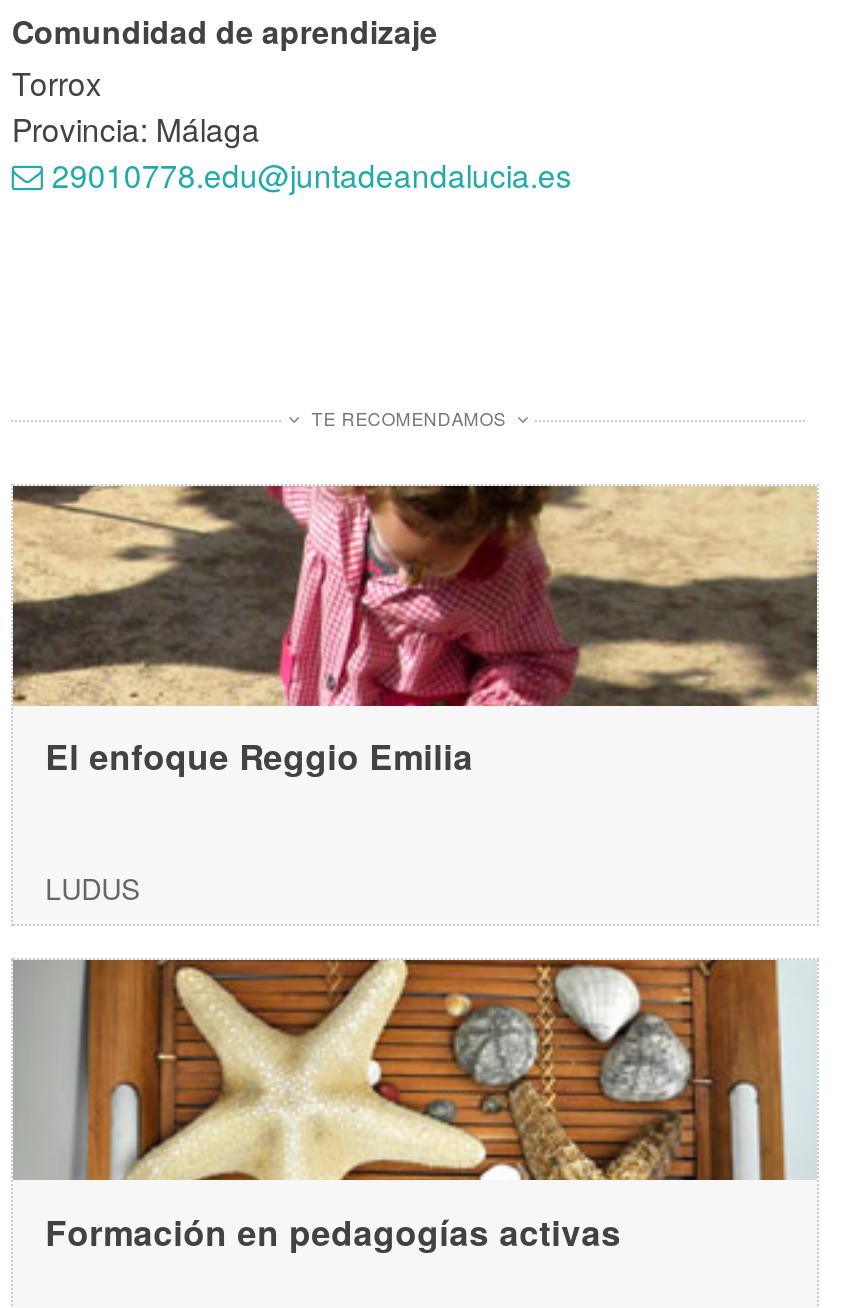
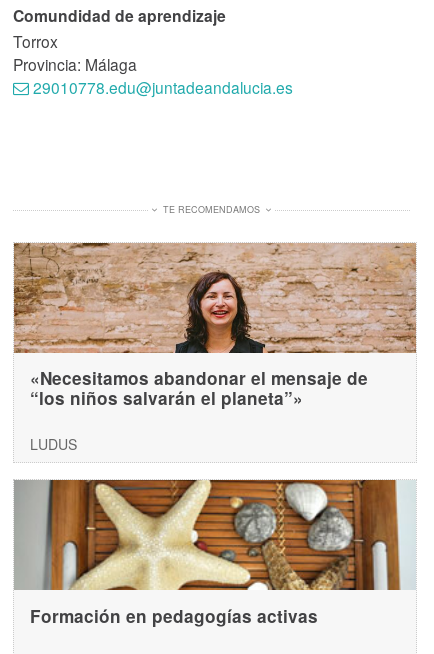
- [image]
- El enfoque Reggio Emilia
+ [image]
+ «Necesitamos abandonar el mensaje de
+ “los niños salvarán el planeta”»
